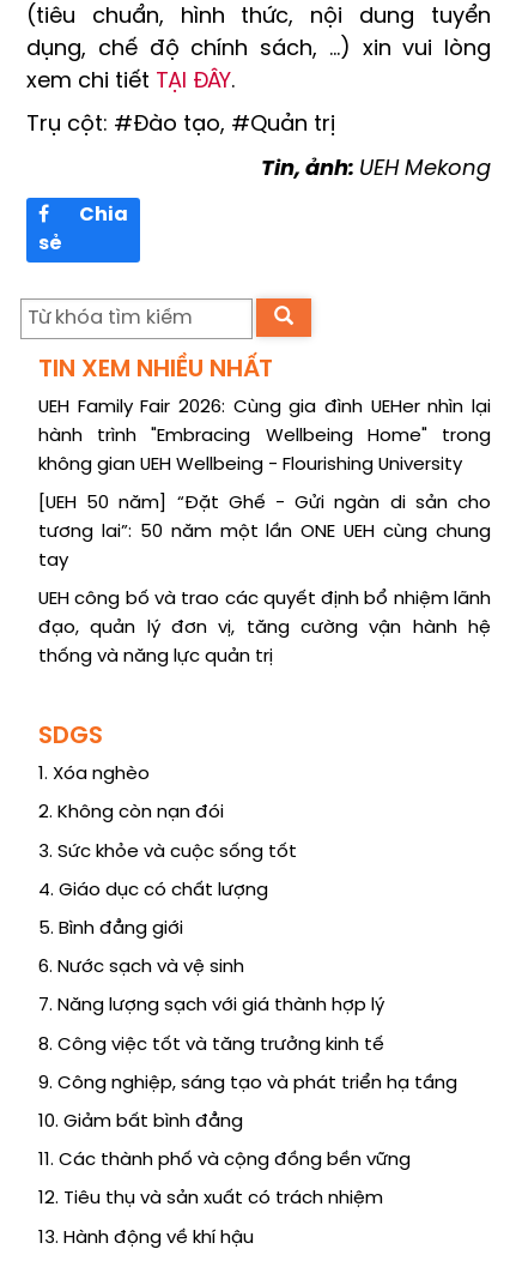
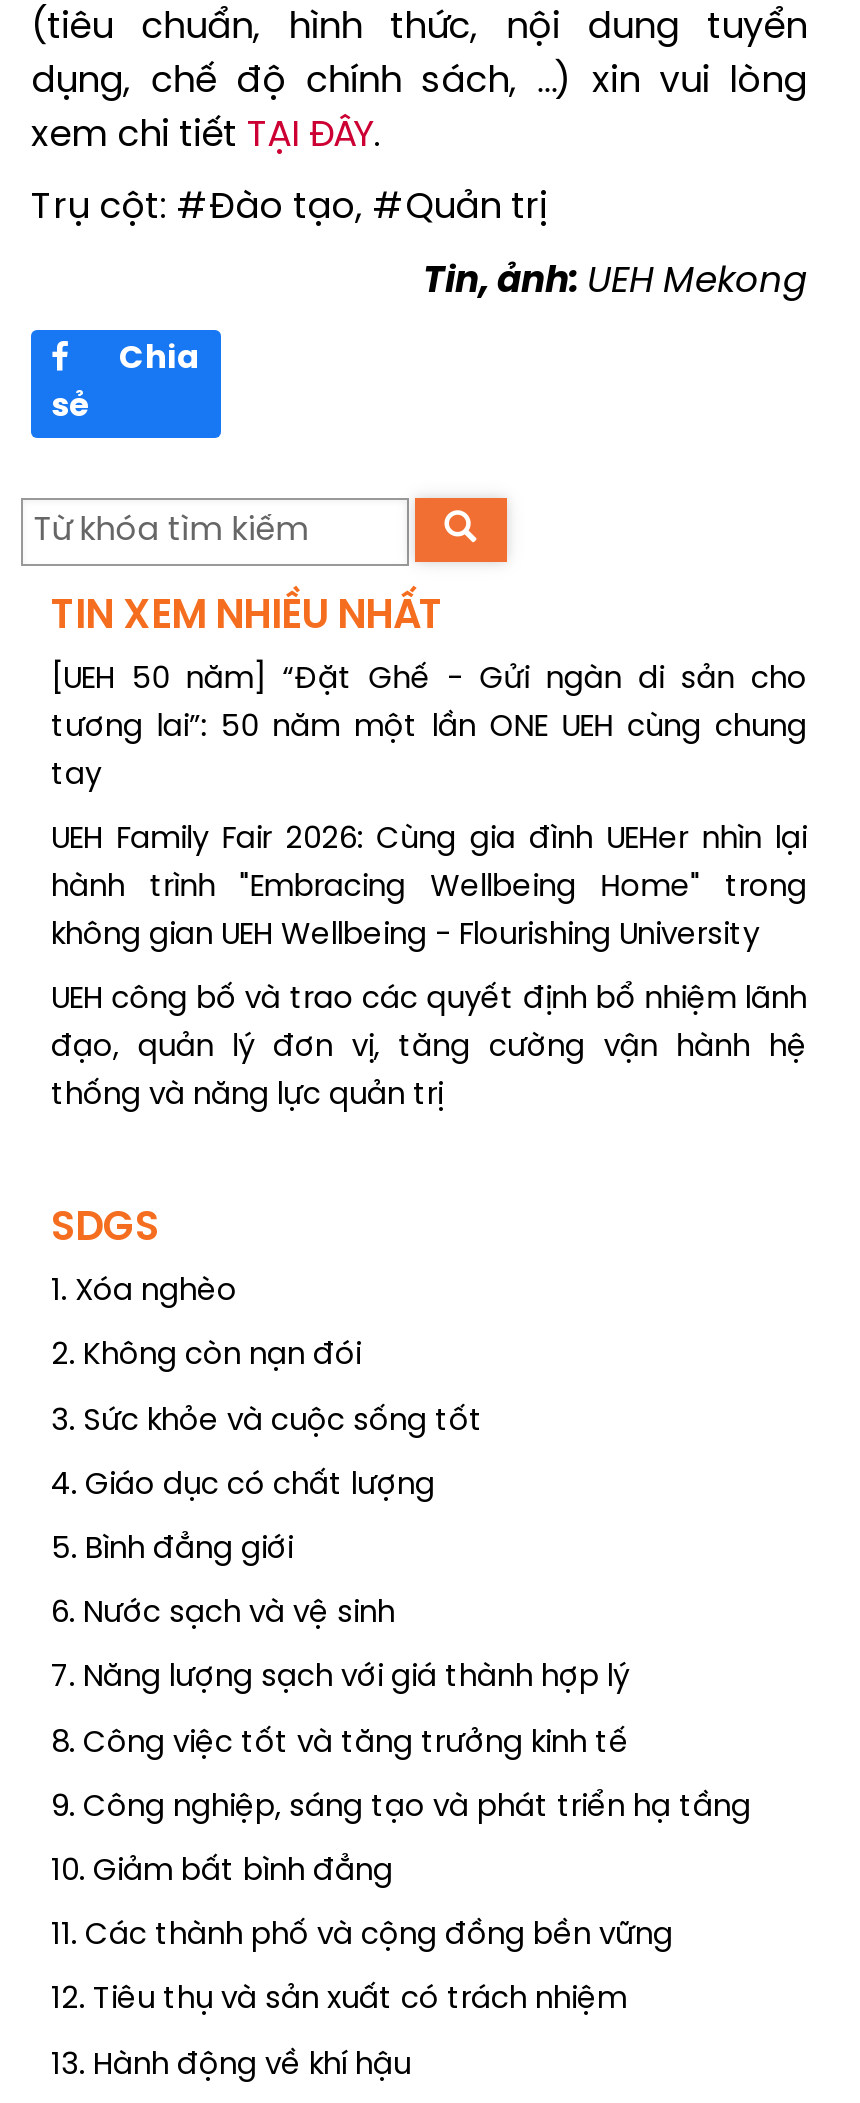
moved down: UEH Family Fair 2026: Cùng gia đình UEHer nhìn lại | hành trình "Embracing Wellbeing Home" trong | không gian UEH Wellbeing - Flourishing University

moved up: [UEH 50 năm] “Đặt Ghế - Gửi ngàn di sản cho | tương lai”: 50 năm một lần ONE UEH cùng chung | tay
